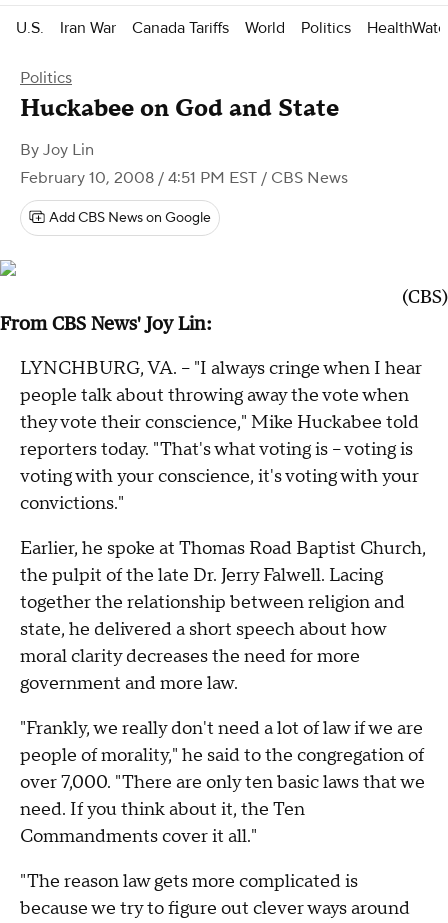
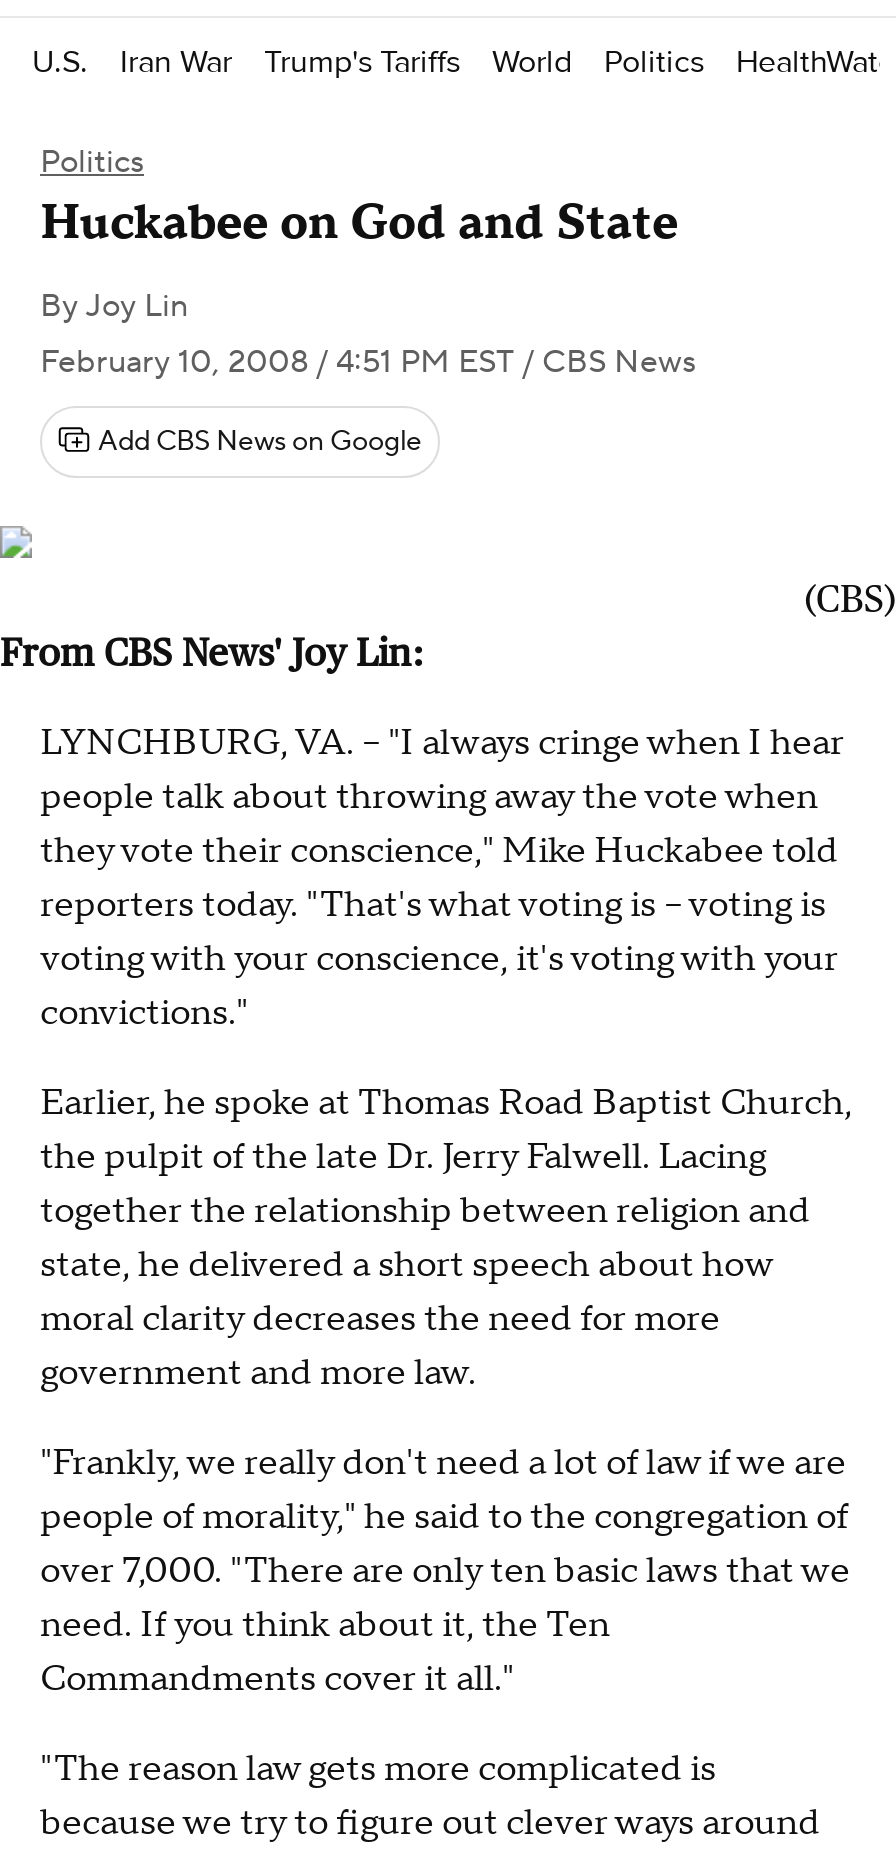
- Canada Tariffs
+ Trump's Tariffs
